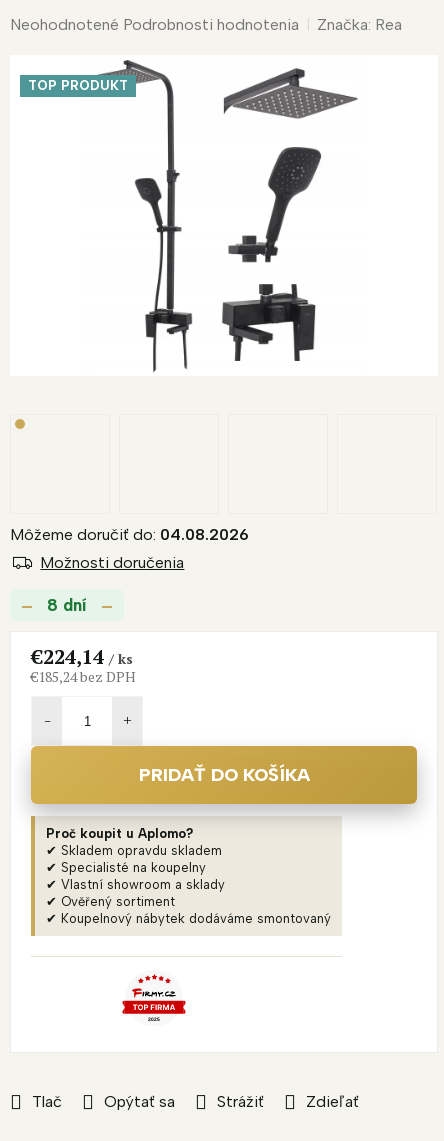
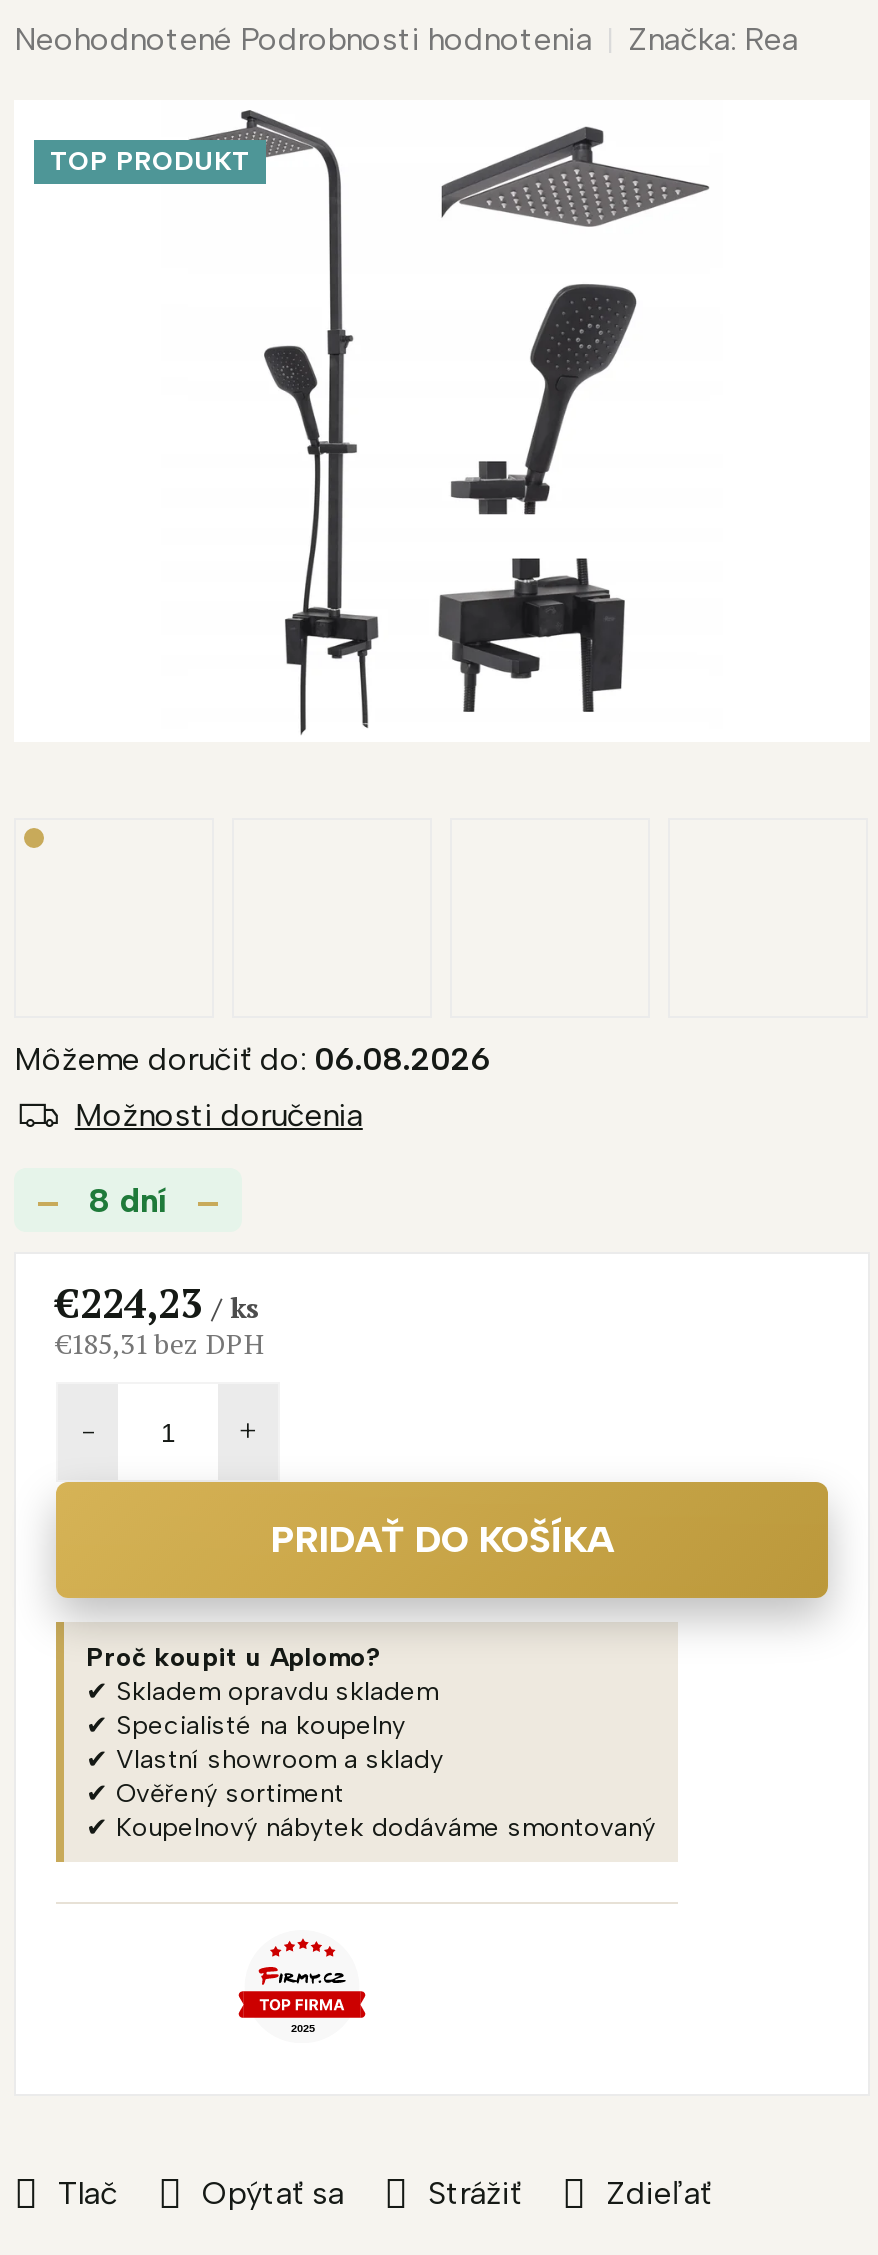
- Môžeme doručiť do: 04.08.2026
+ Môžeme doručiť do: 06.08.2026

- €224,14 / ks
+ €224,23 / ks

- €185,24 bez DPH
+ €185,31 bez DPH
